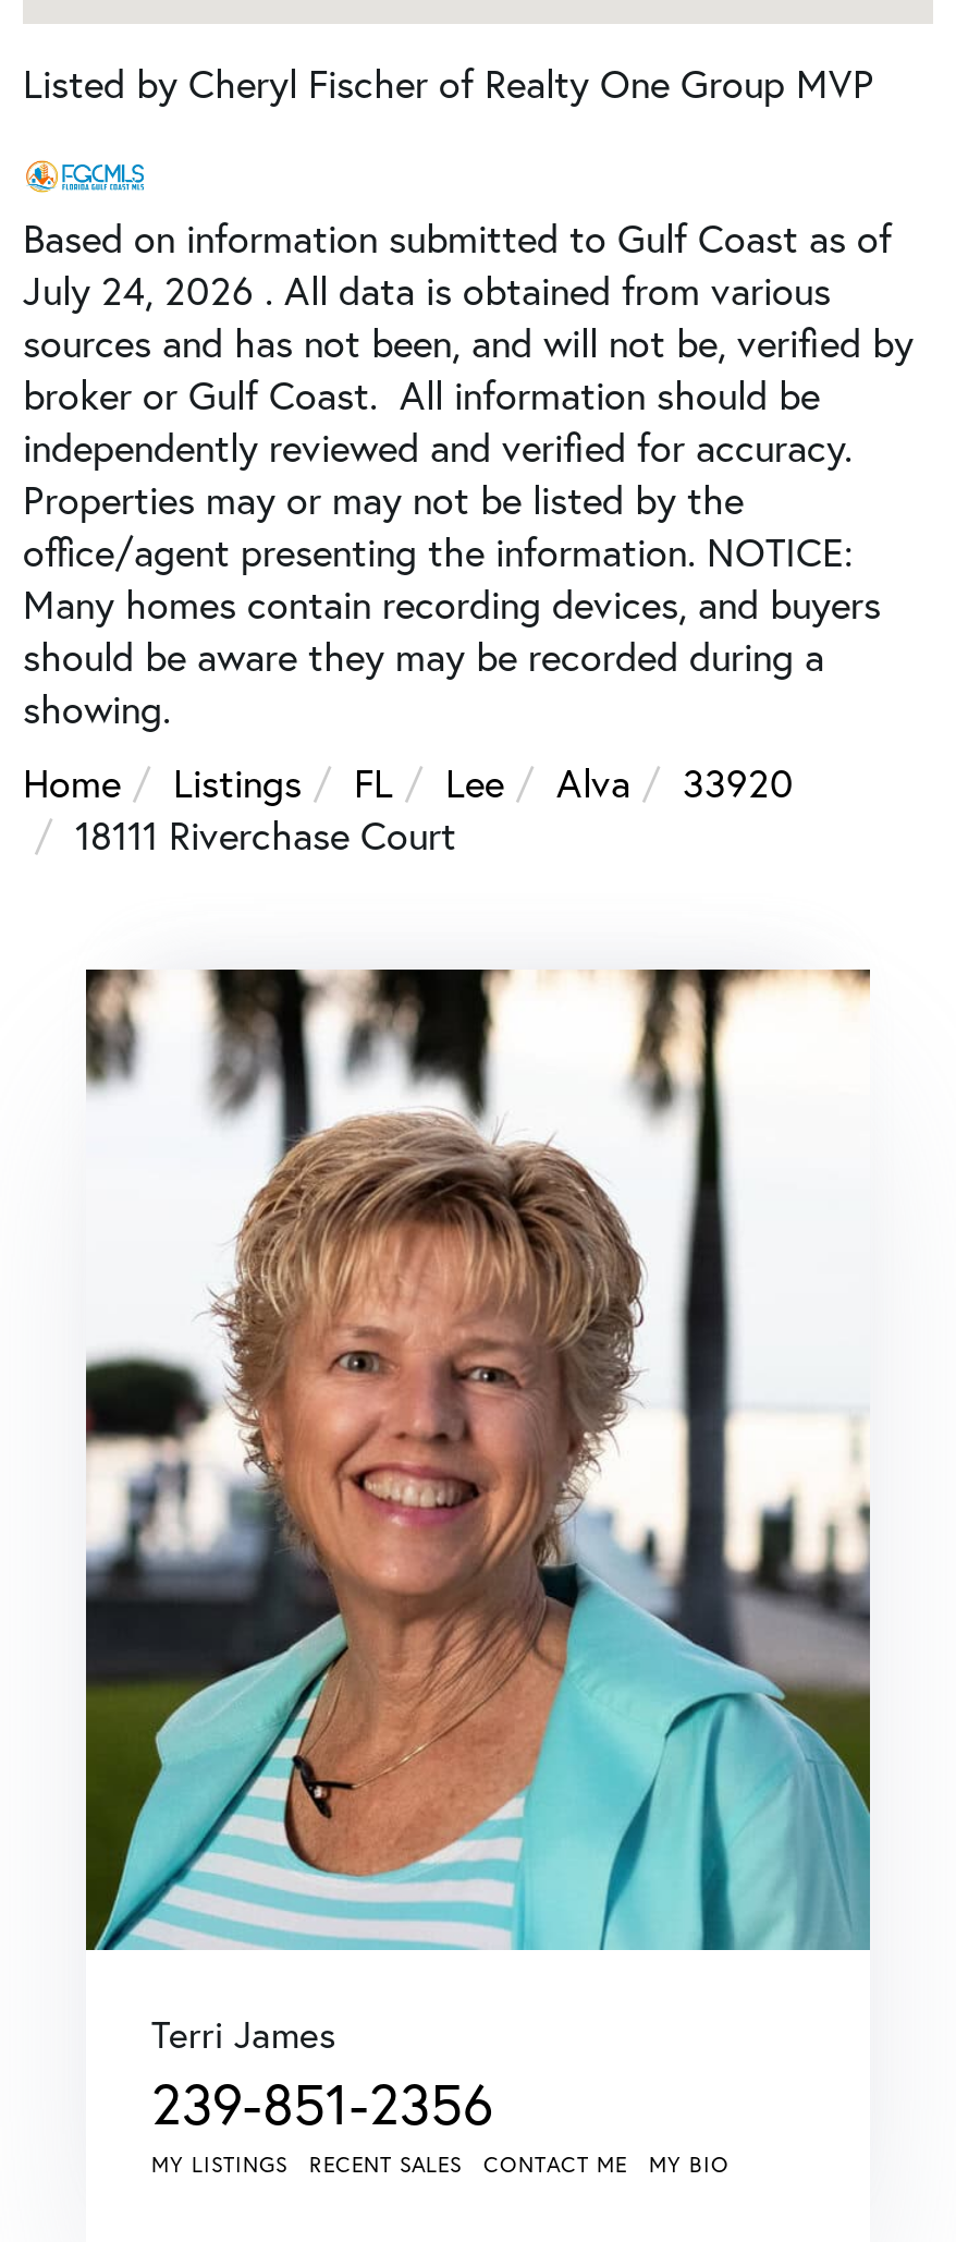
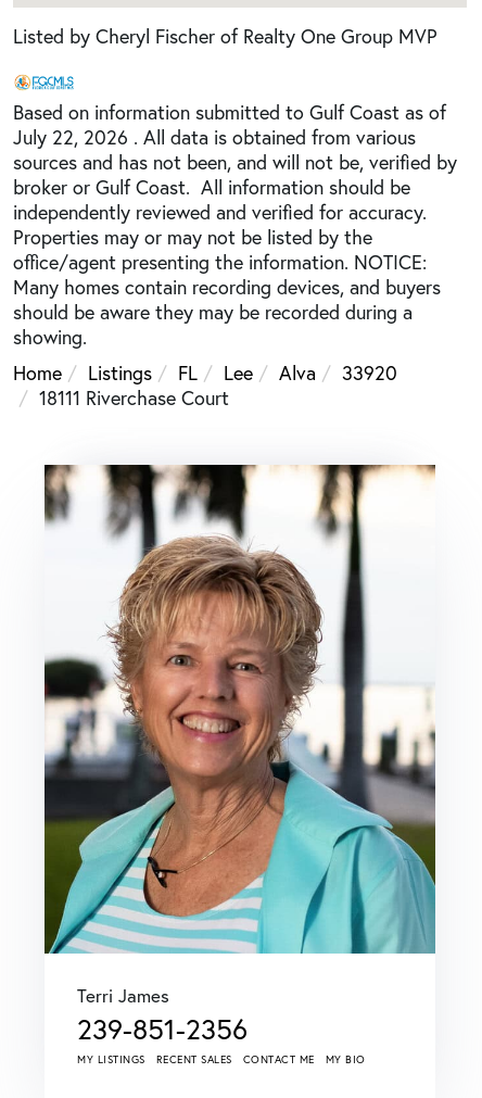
- July 24, 2026 . All data is obtained from various
+ July 22, 2026 . All data is obtained from various
